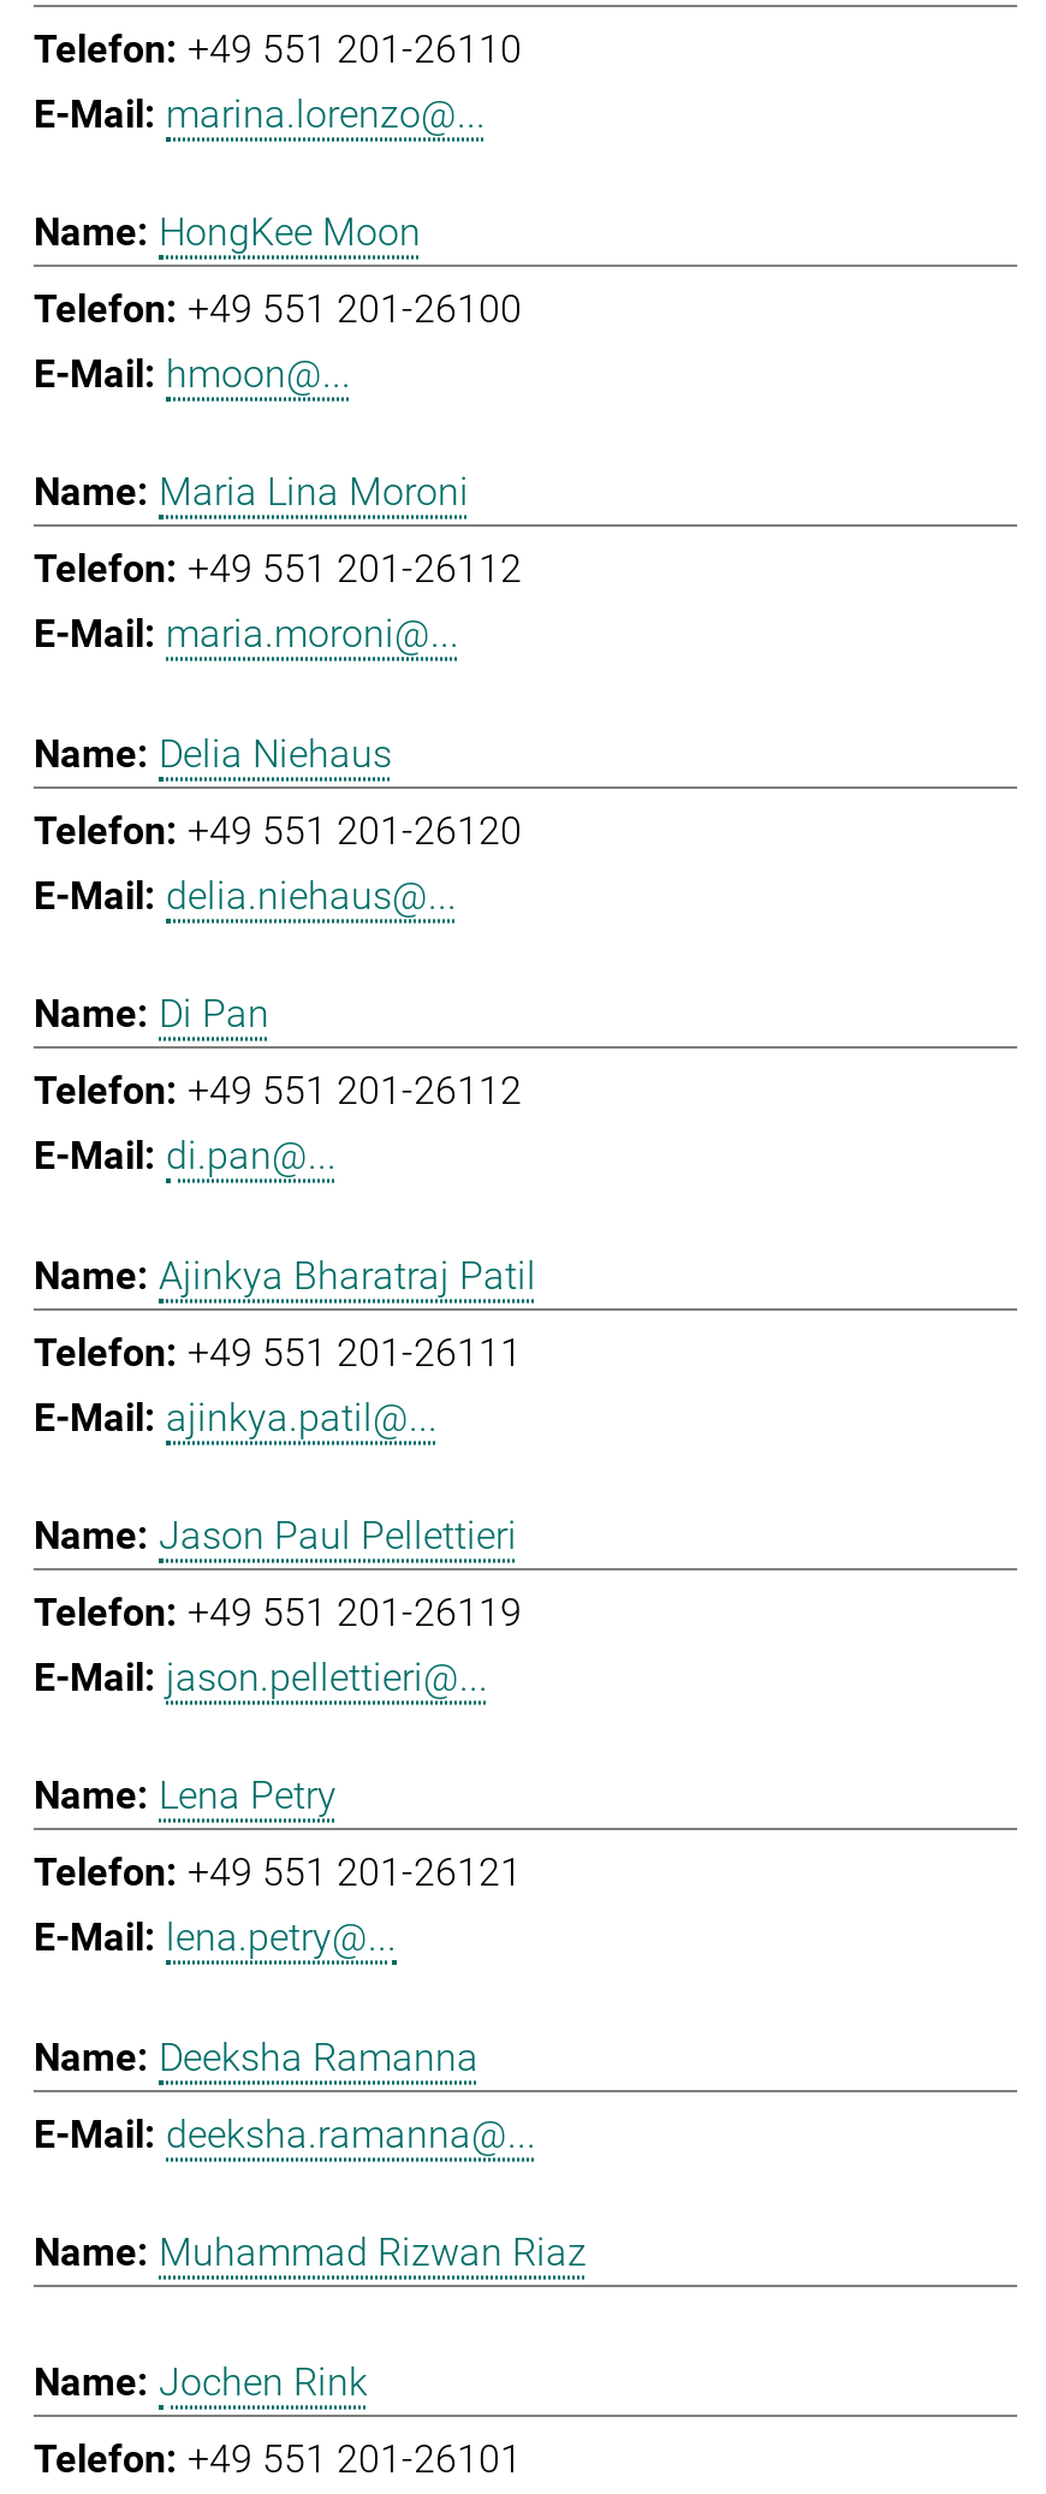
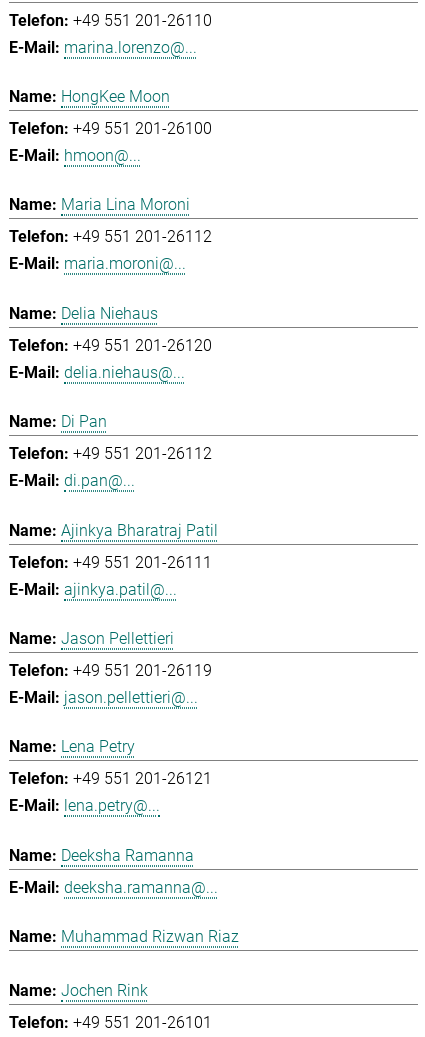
- Jason Paul Pellettieri
+ Jason Pellettieri
